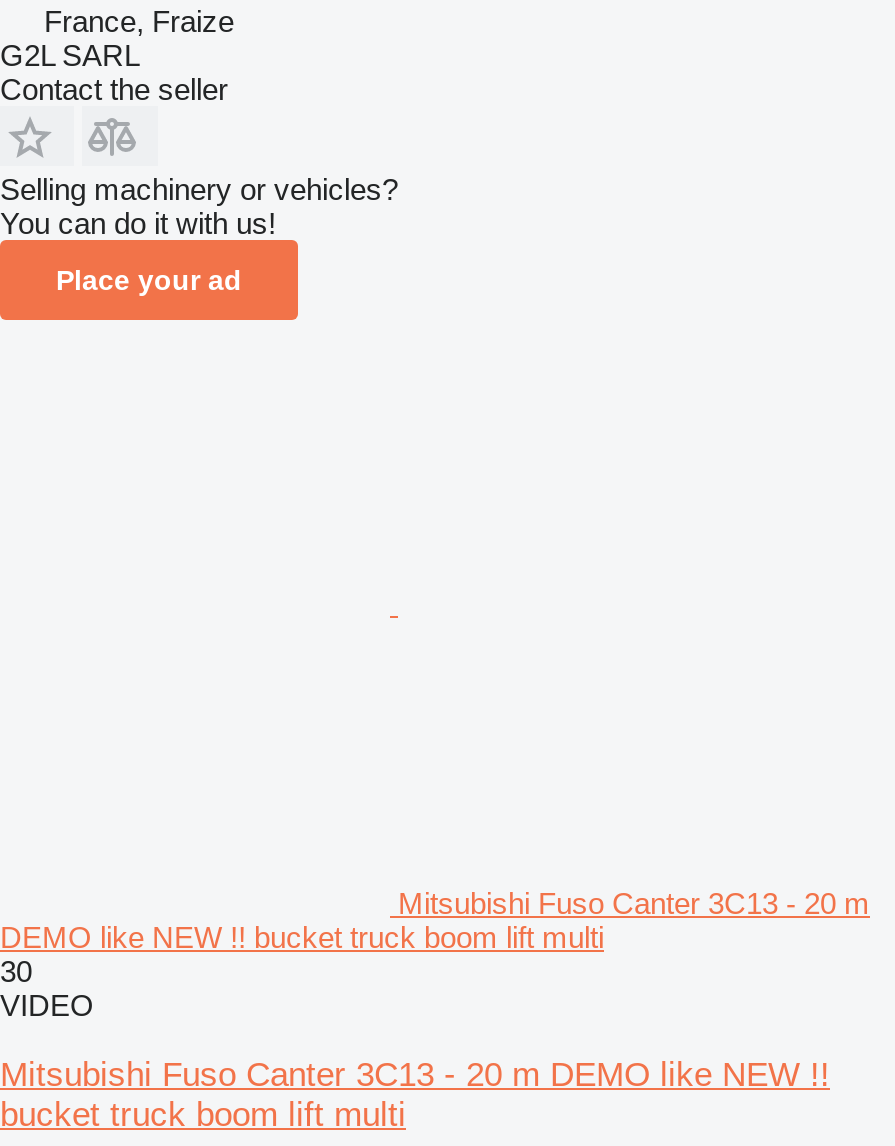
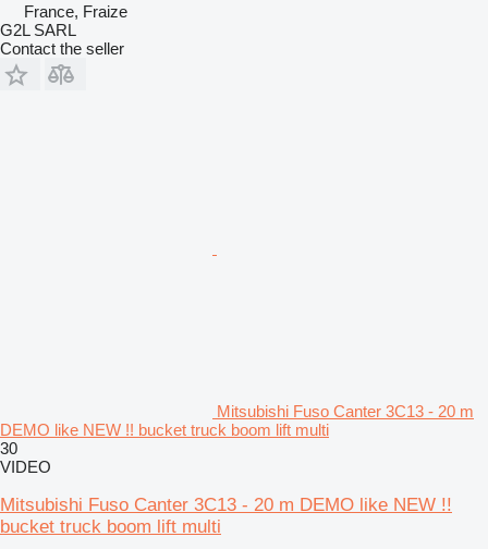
- Selling machinery or vehicles?
- You can do it with us!
- Place your ad
